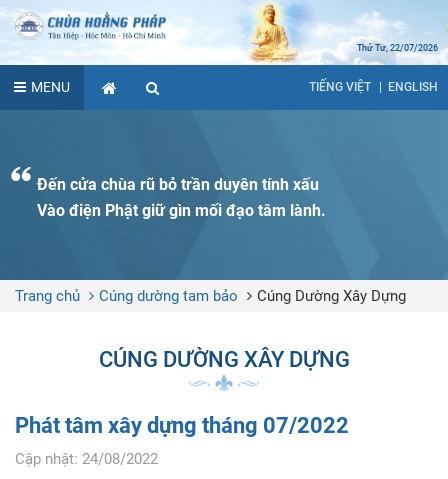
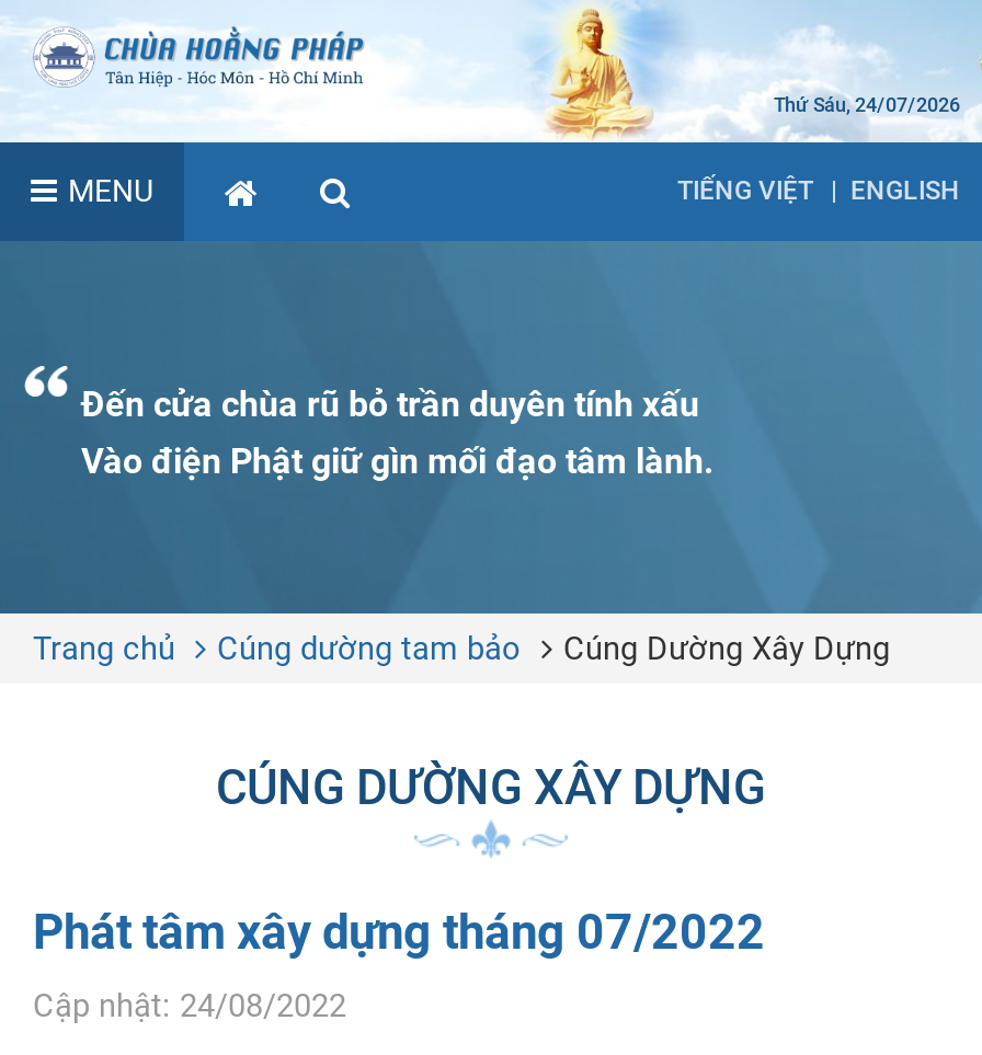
- Thứ Tư, 22/07/2026
+ Thứ Sáu, 24/07/2026
